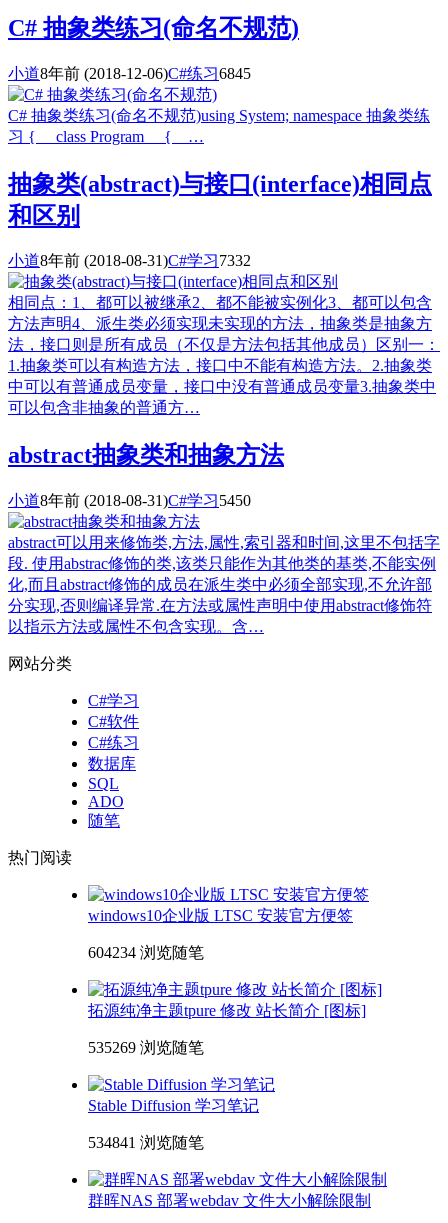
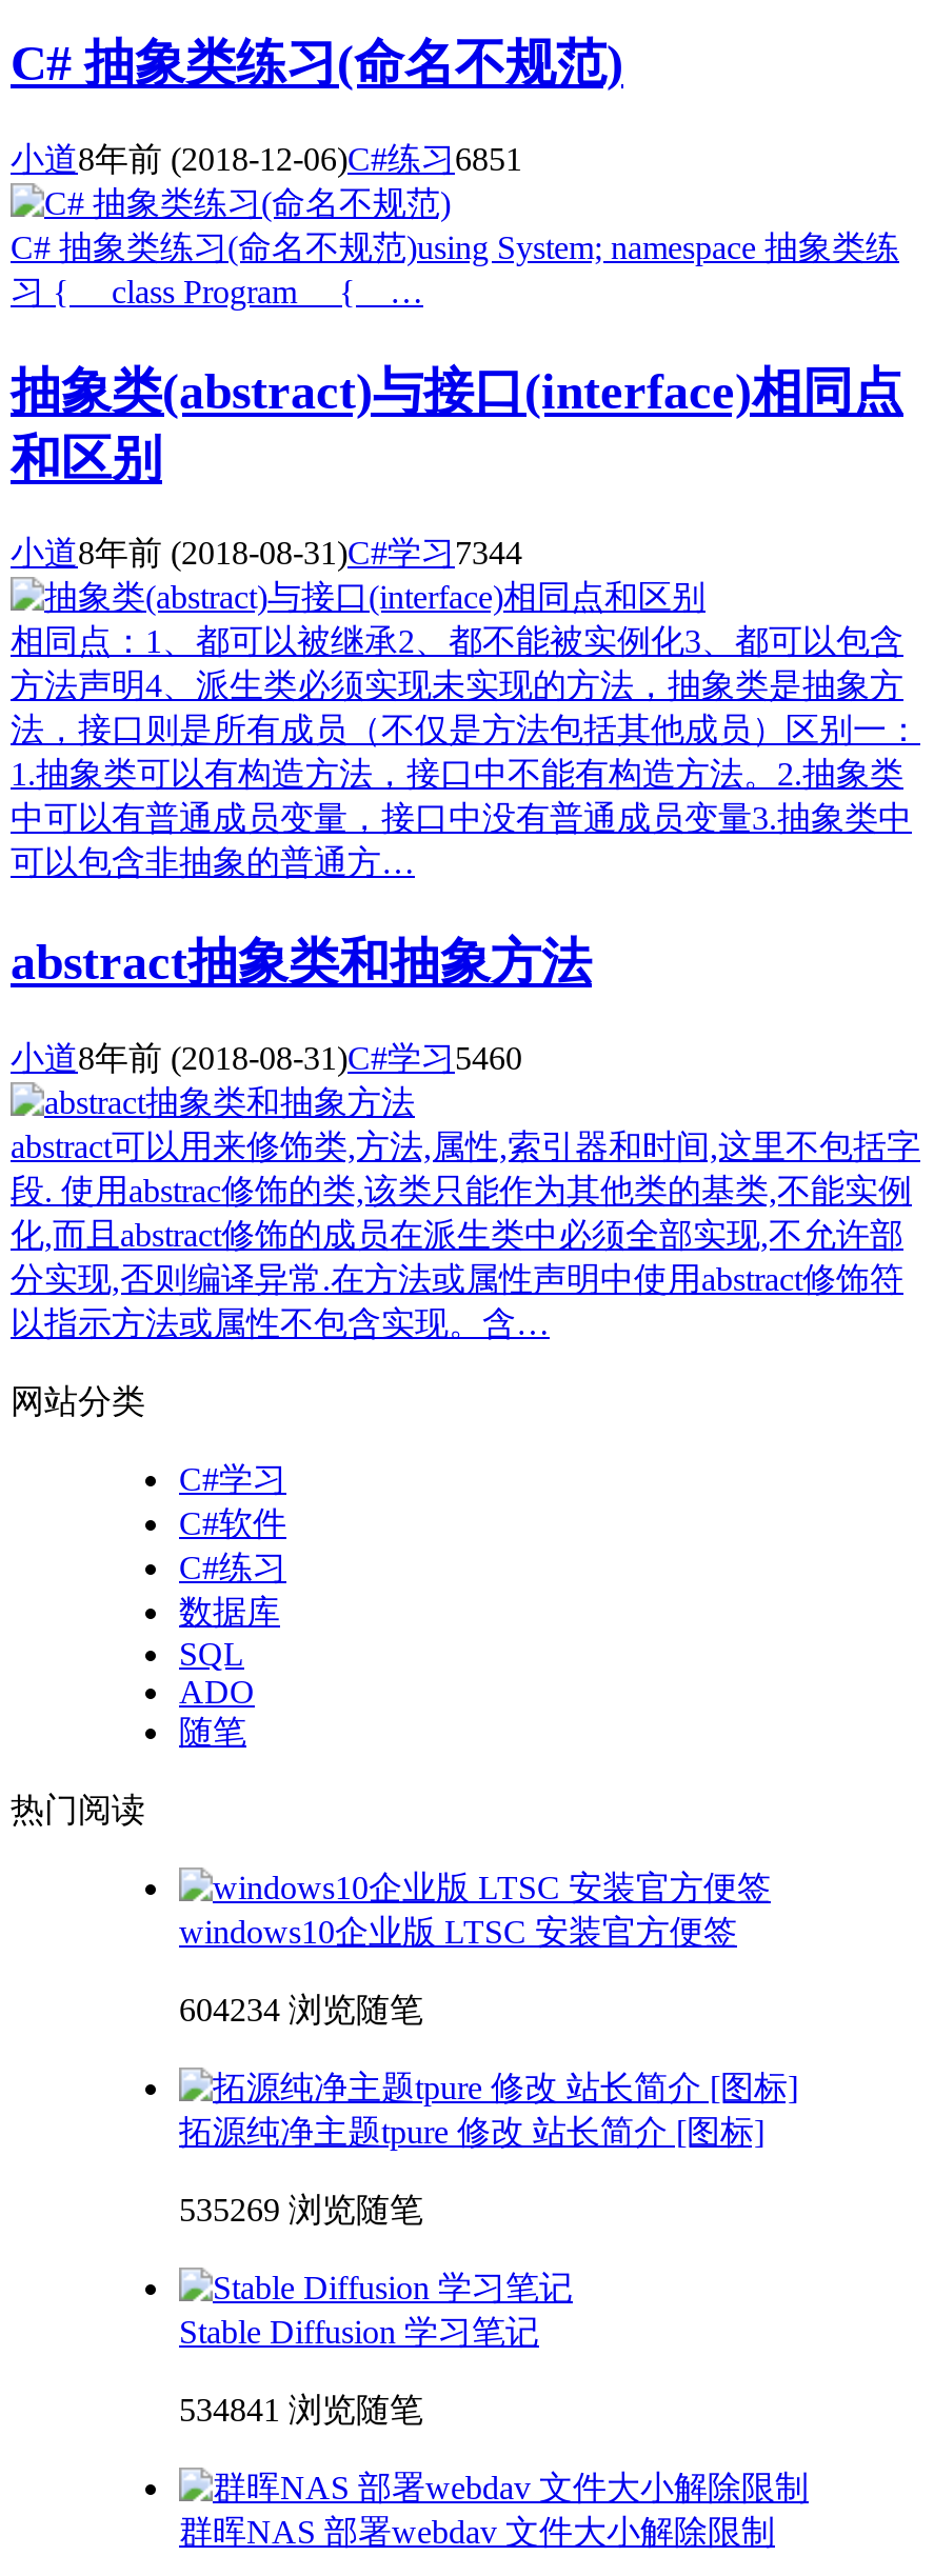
- 小道8年前(2018-12-06)C#练习6845
+ 小道8年前(2018-12-06)C#练习6851

- 小道8年前(2018-08-31)C#学习7332
+ 小道8年前(2018-08-31)C#学习7344

- 小道8年前(2018-08-31)C#学习5450
+ 小道8年前(2018-08-31)C#学习5460
